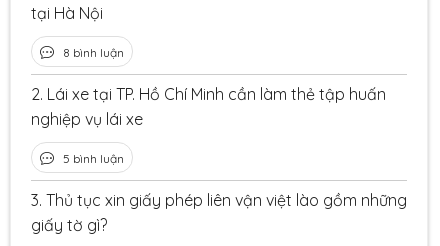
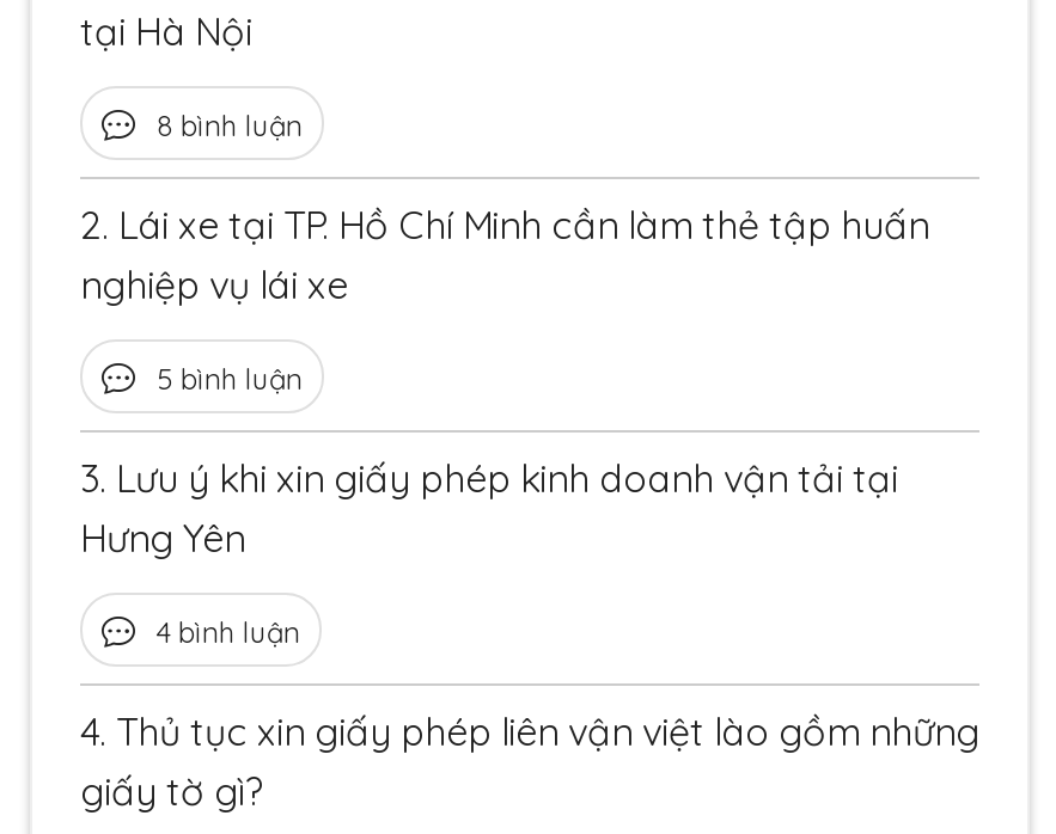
- 3. Thủ tục xin giấy phép liên vận việt lào gồm những
+ 3. Lưu ý khi xin giấy phép kinh doanh vận tải tại
+ Hưng Yên
+ 4 bình luận
+ 4. Thủ tục xin giấy phép liên vận việt lào gồm những
